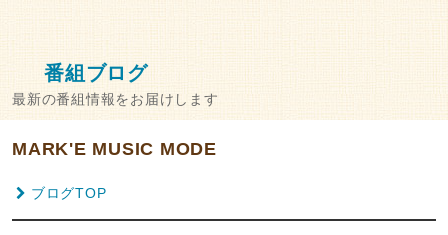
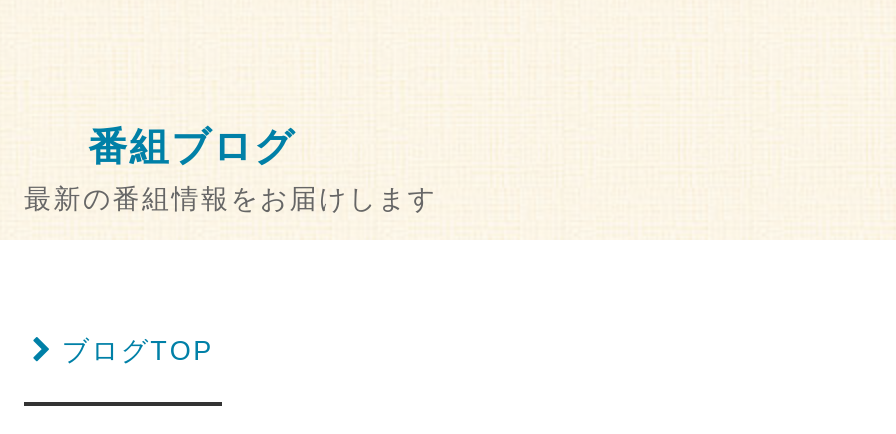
- MARK'E MUSIC MODE
